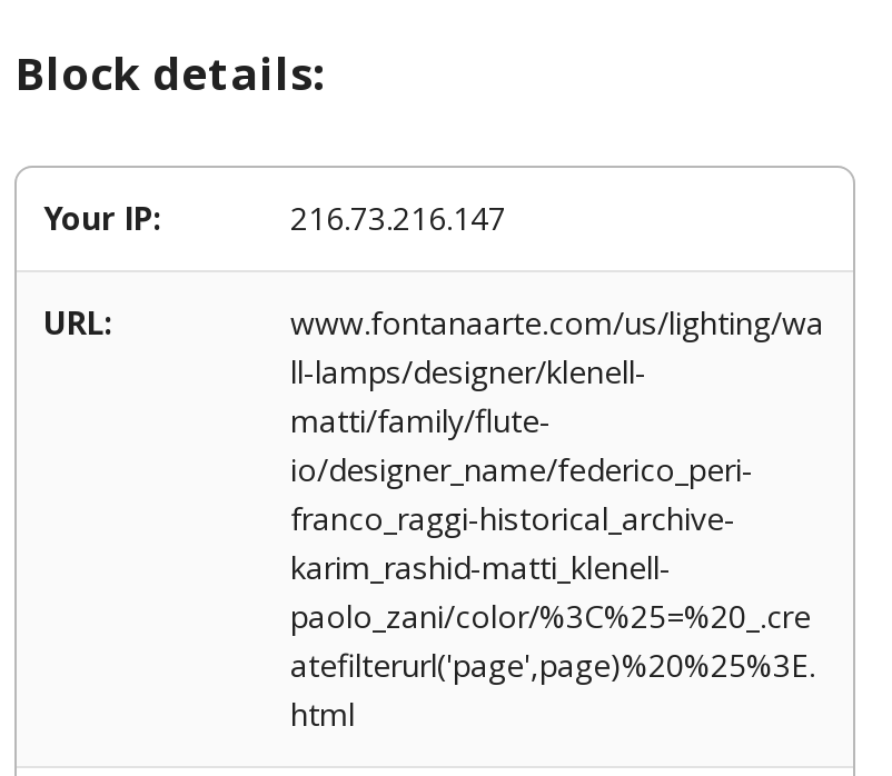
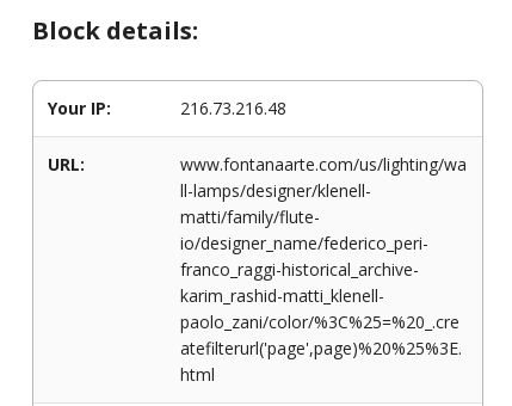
- 216.73.216.147
+ 216.73.216.48
